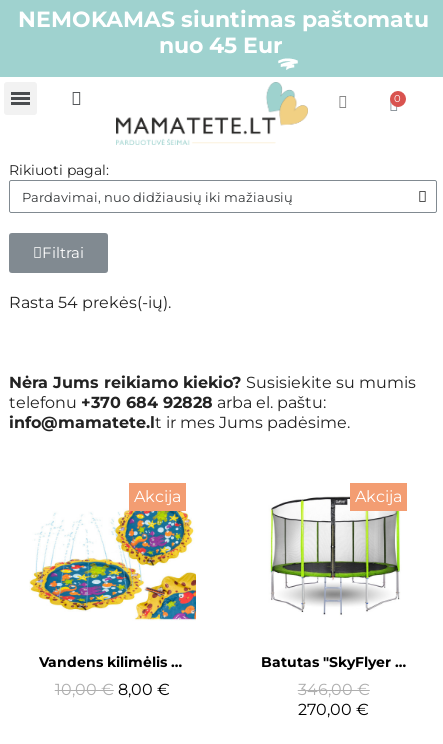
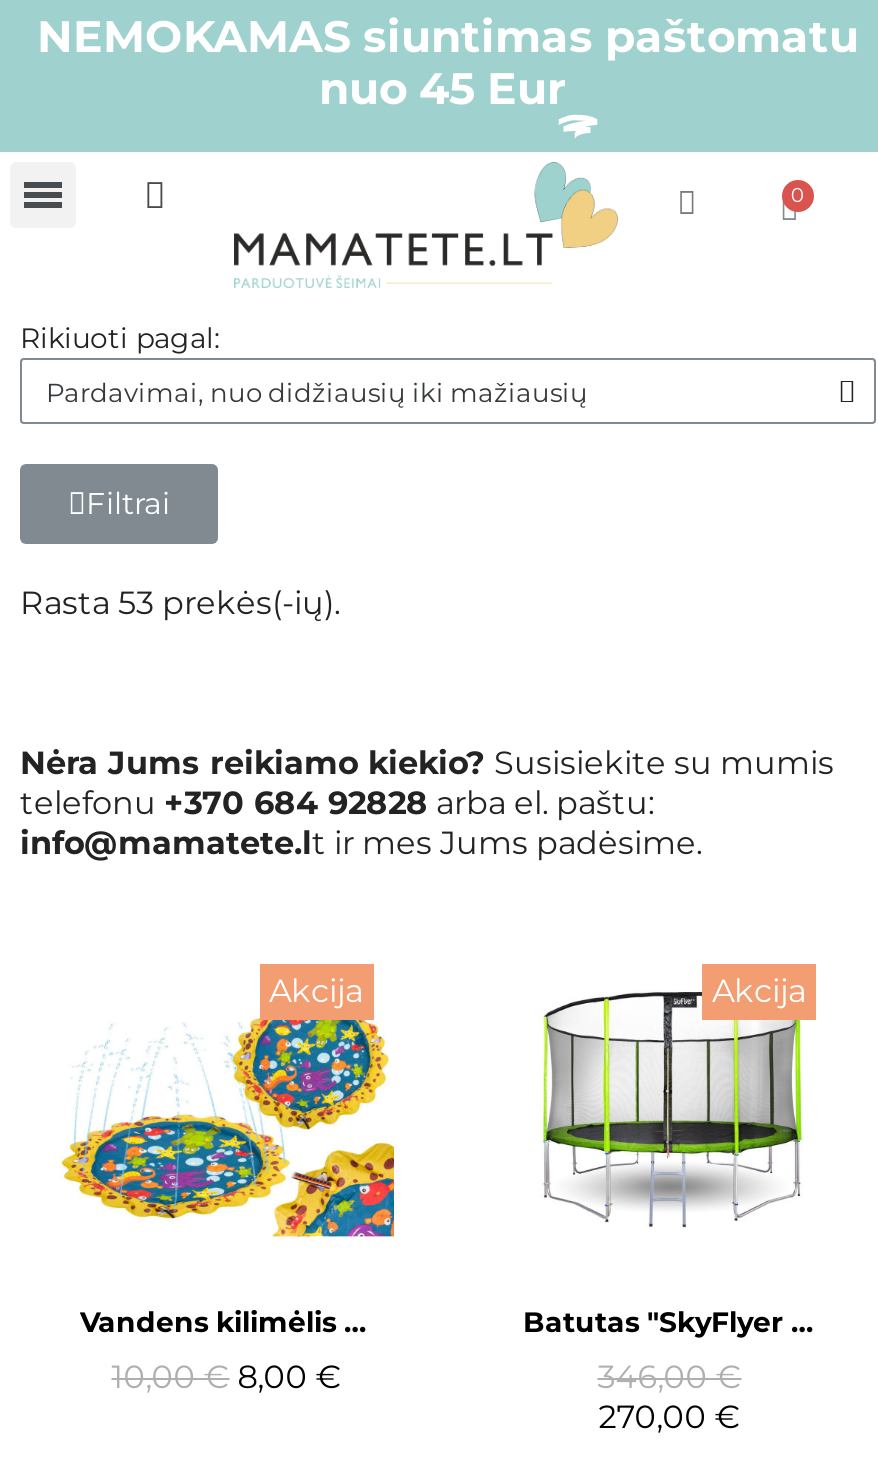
- Rasta 54 prekės(-ių).
+ Rasta 53 prekės(-ių).
